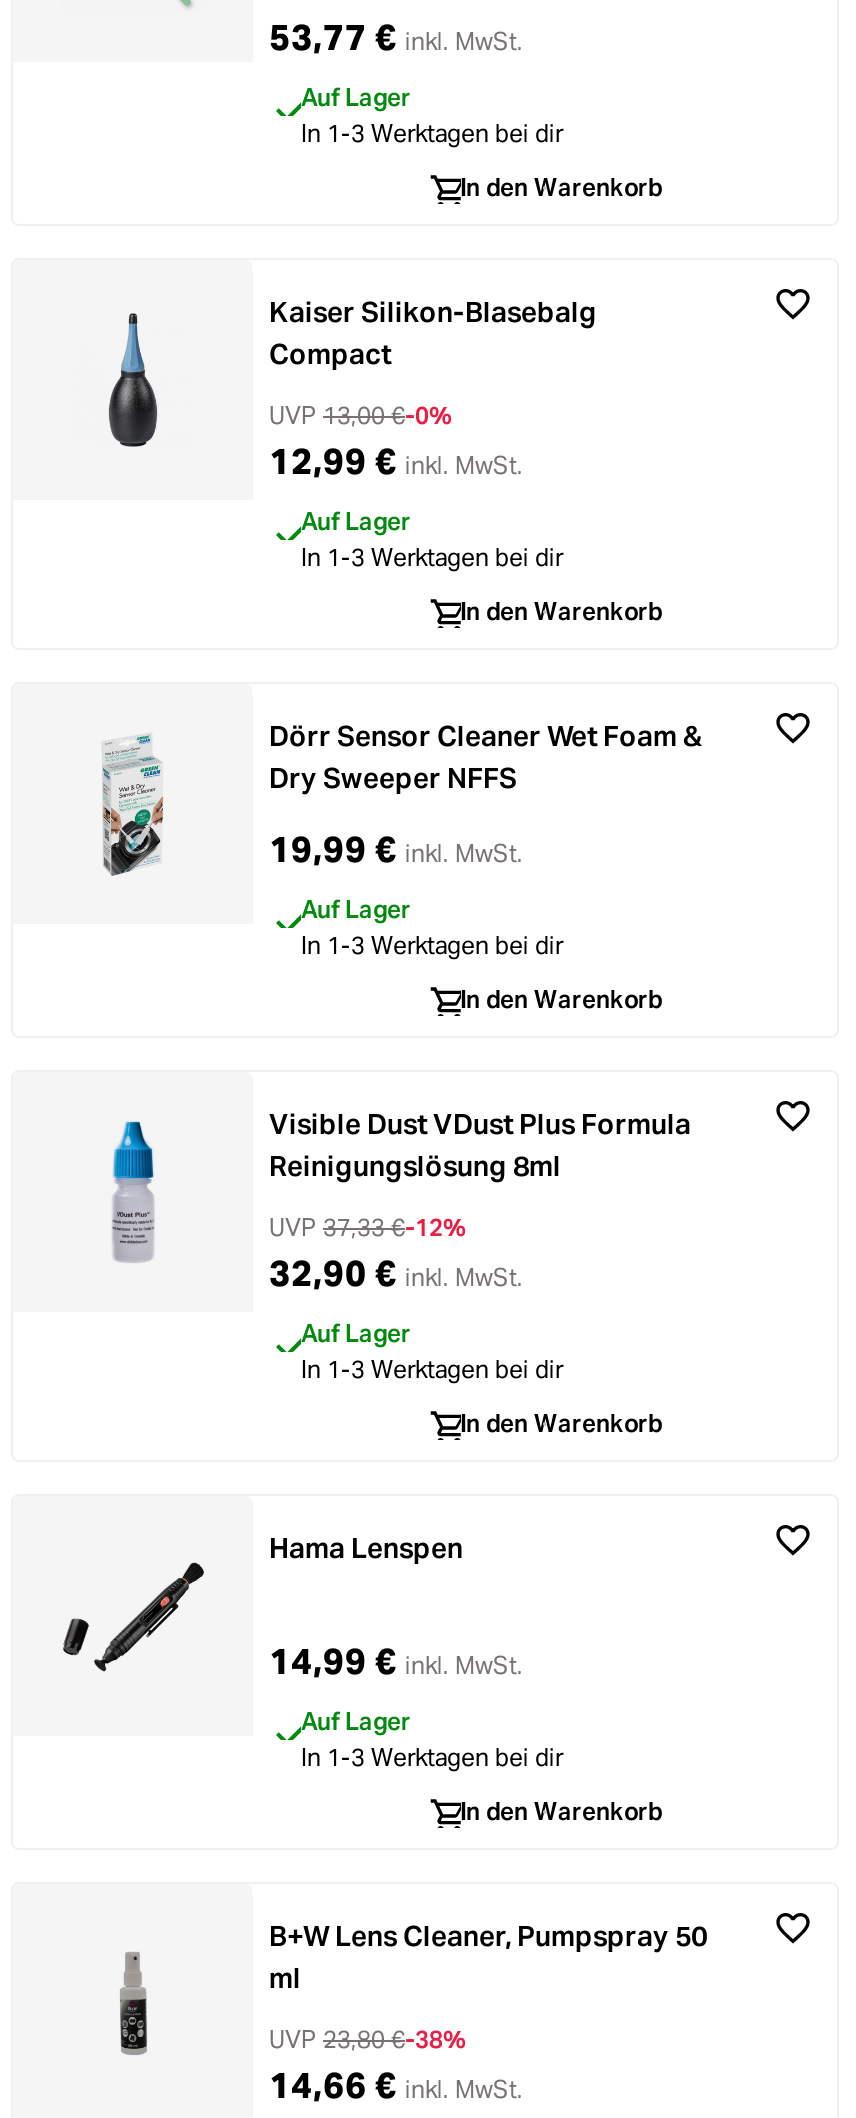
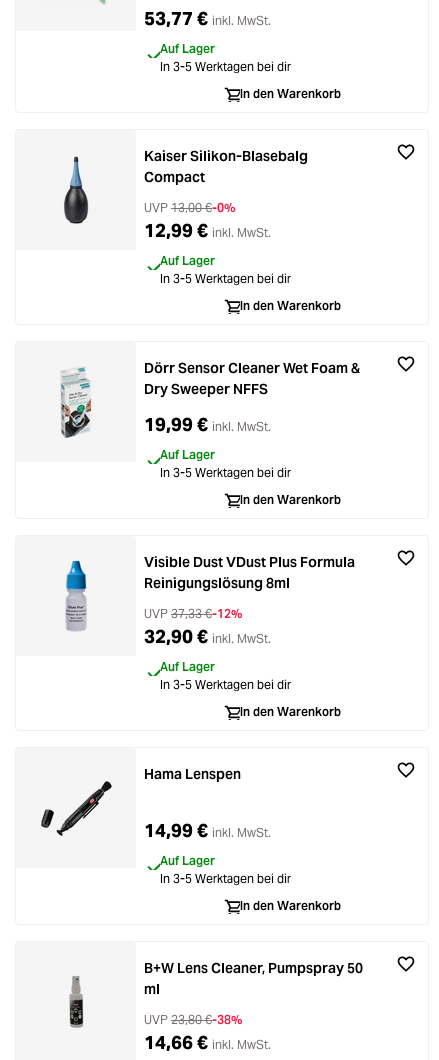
- In 1-3 Werktagen bei dir
+ In 3-5 Werktagen bei dir

- In 1-3 Werktagen bei dir
+ In 3-5 Werktagen bei dir

- In 1-3 Werktagen bei dir
+ In 3-5 Werktagen bei dir

- In 1-3 Werktagen bei dir
+ In 3-5 Werktagen bei dir

- In 1-3 Werktagen bei dir
+ In 3-5 Werktagen bei dir
